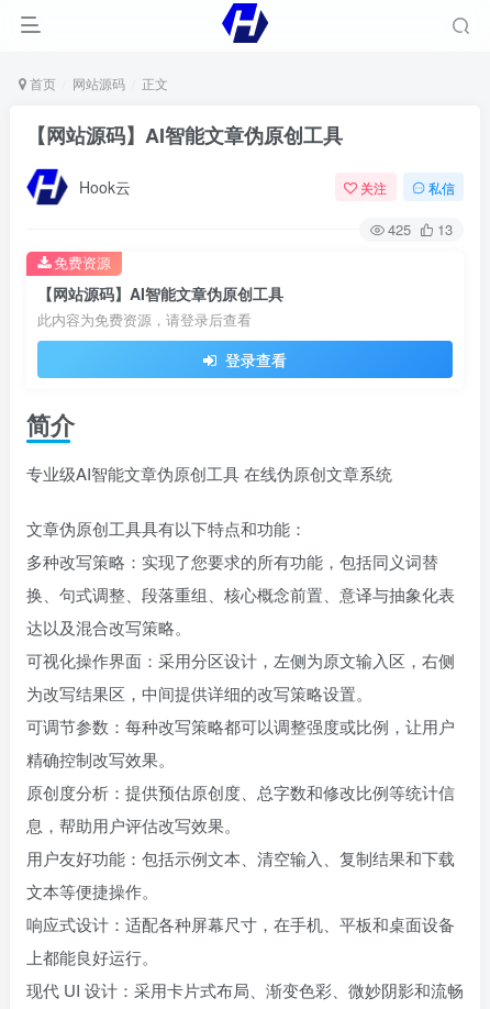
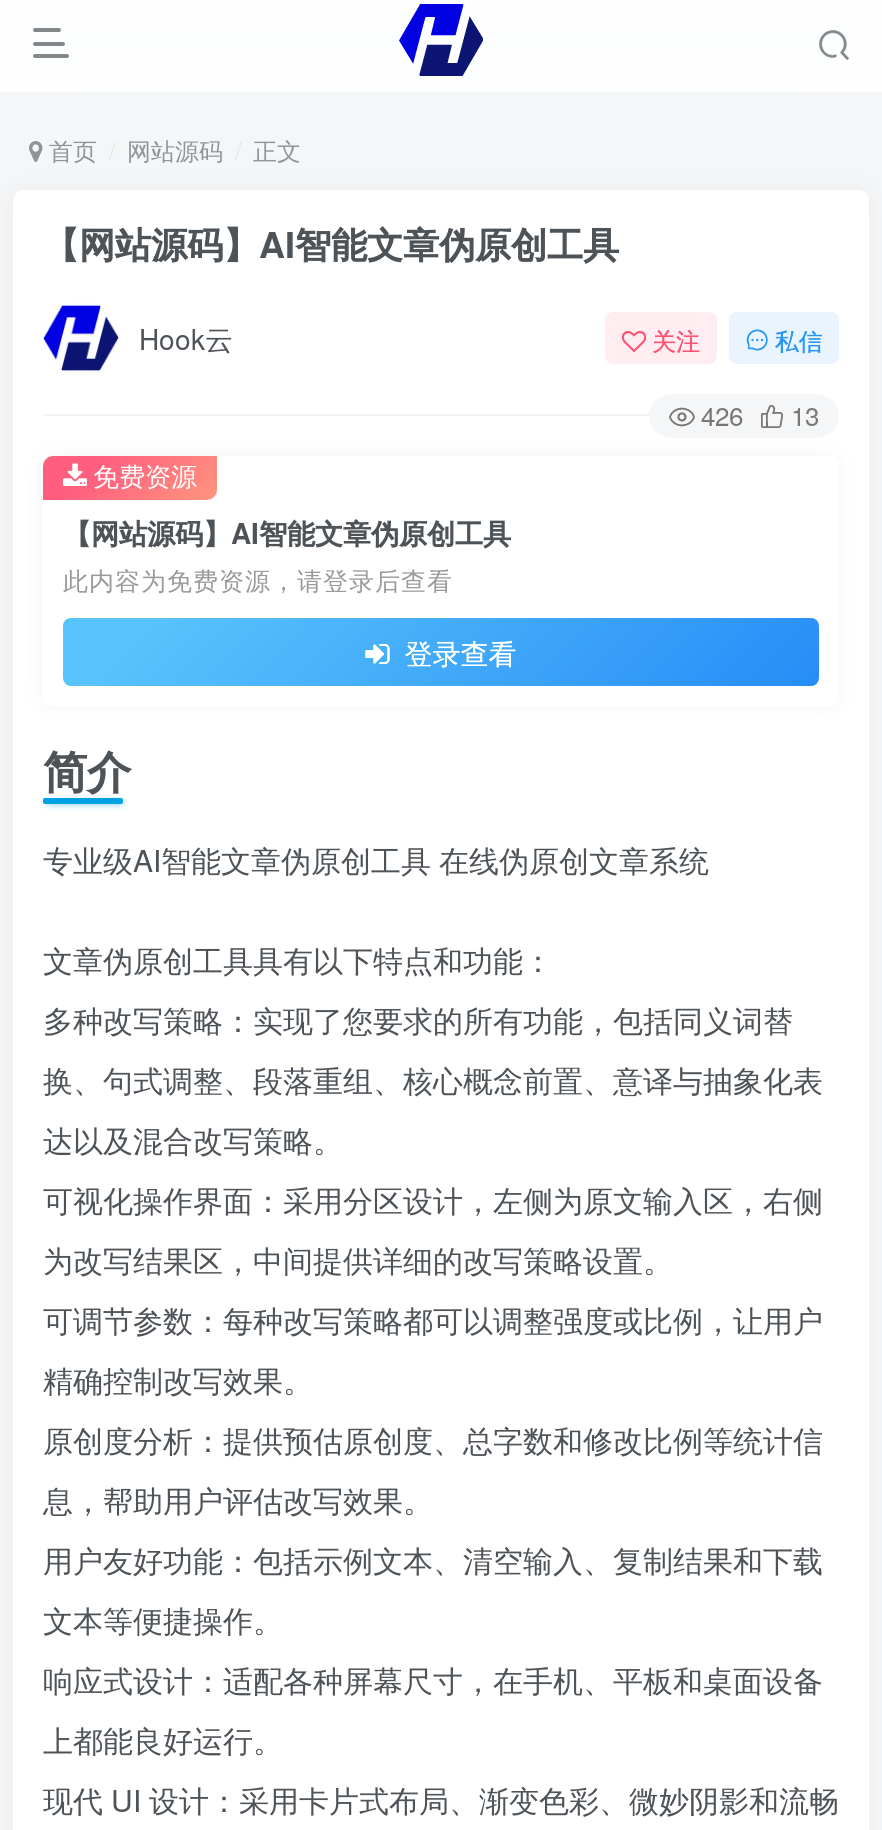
- 425 13
+ 426 13
